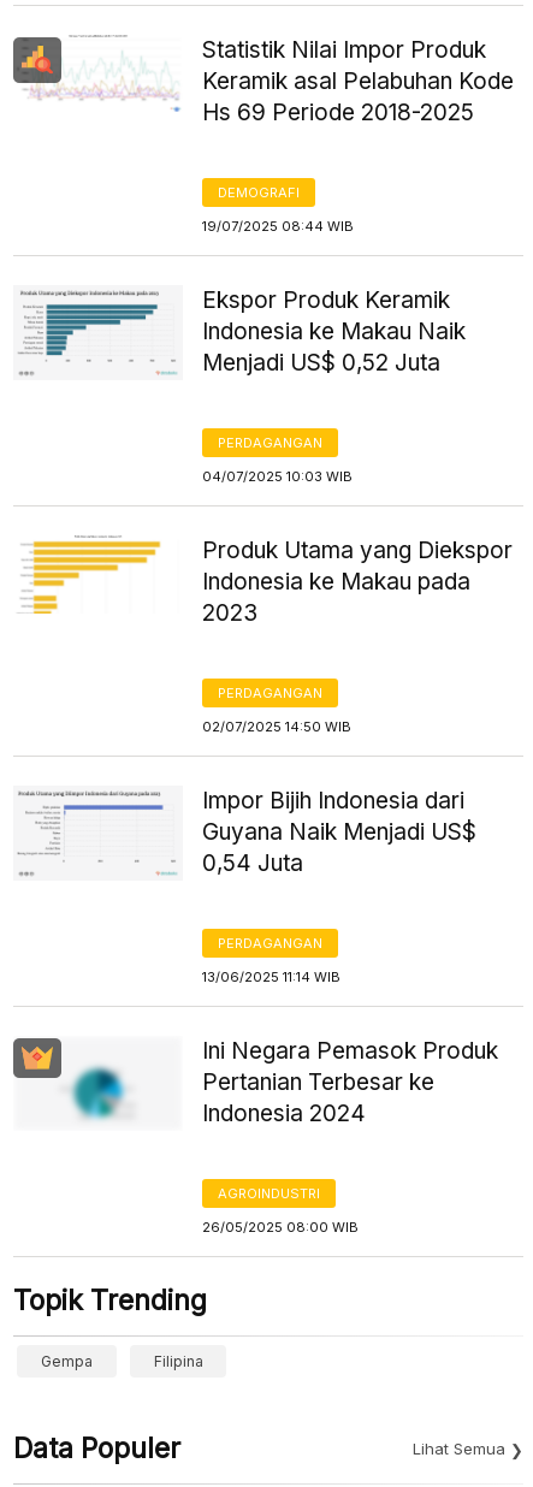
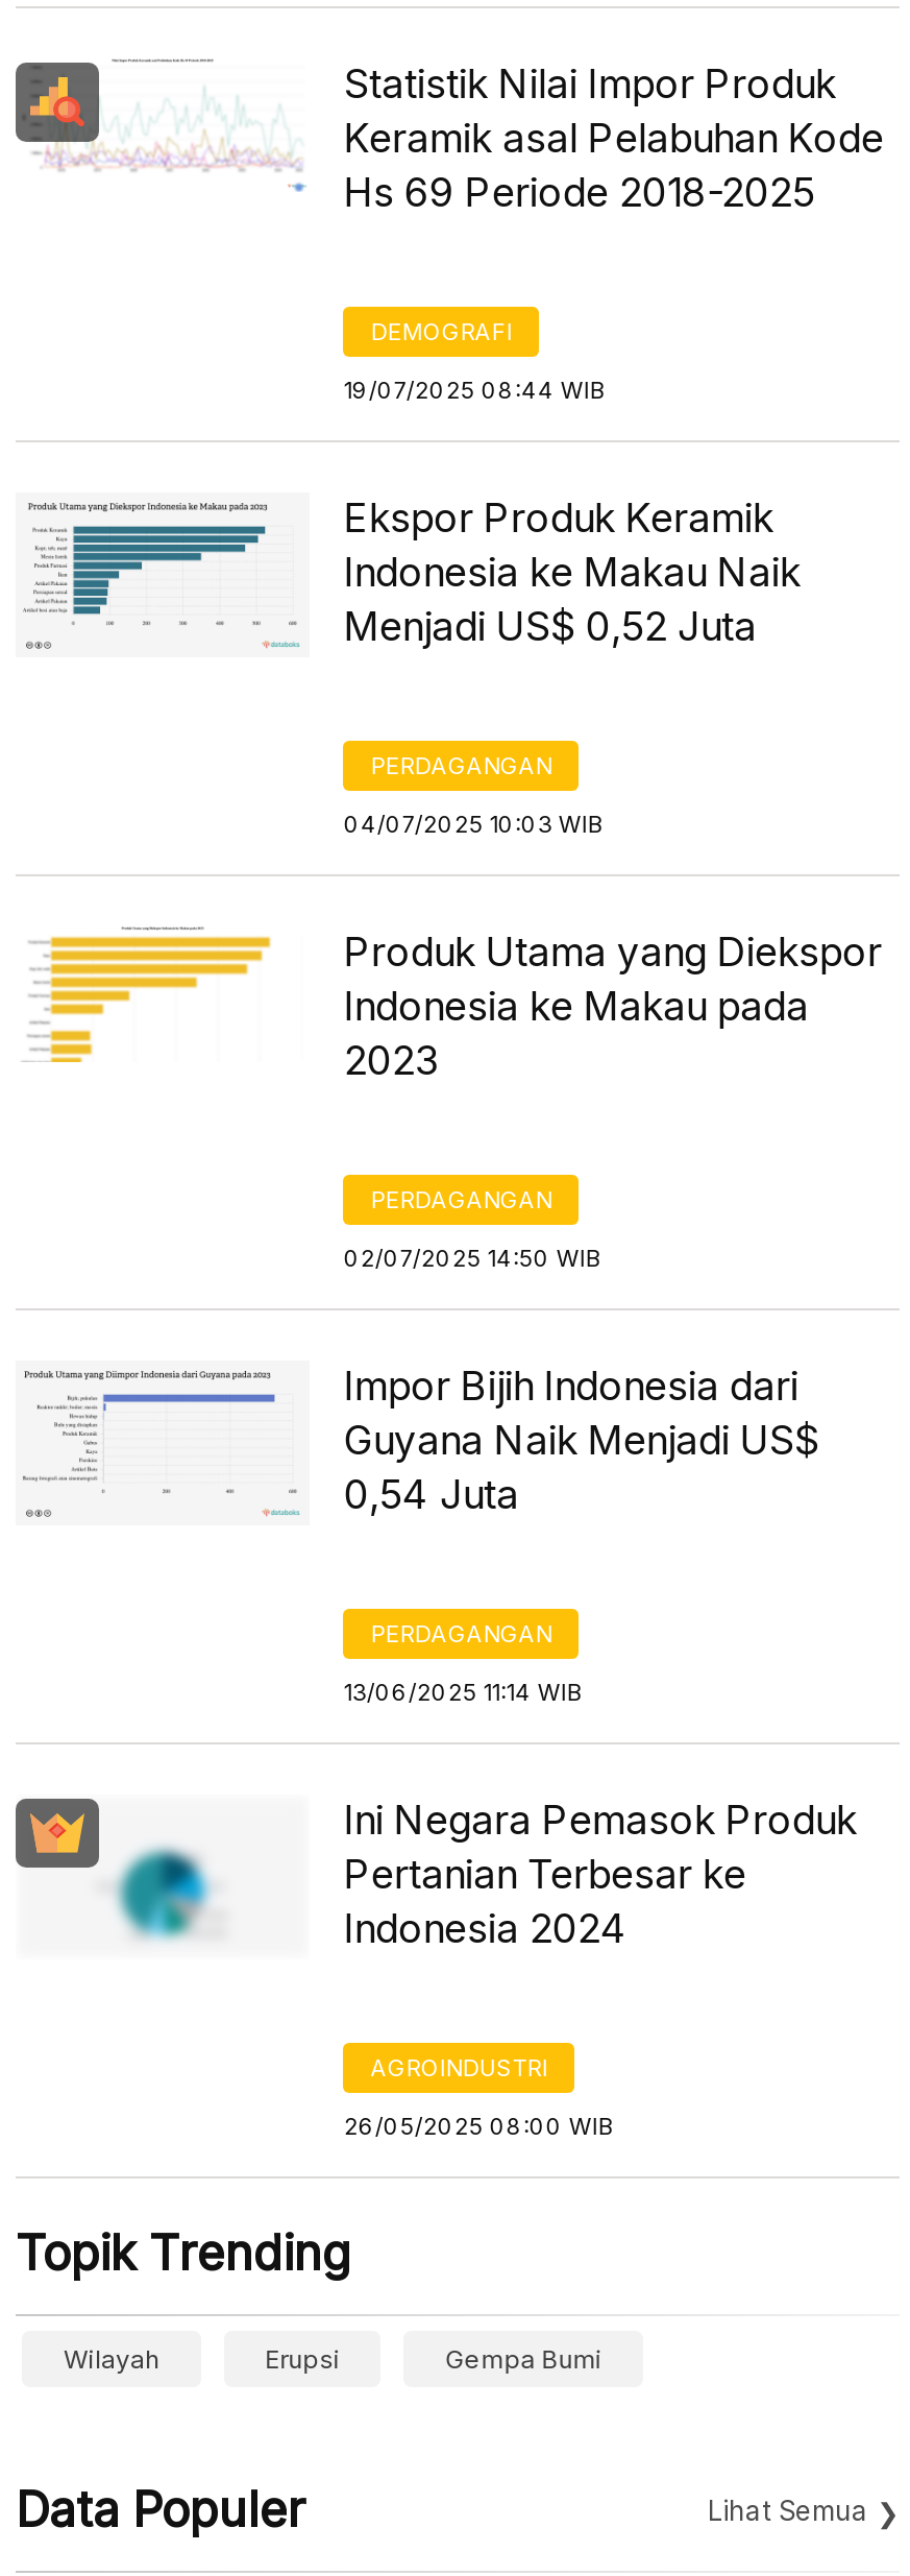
- Gempa
- Filipina
+ Wilayah
+ Erupsi
+ Gempa Bumi
